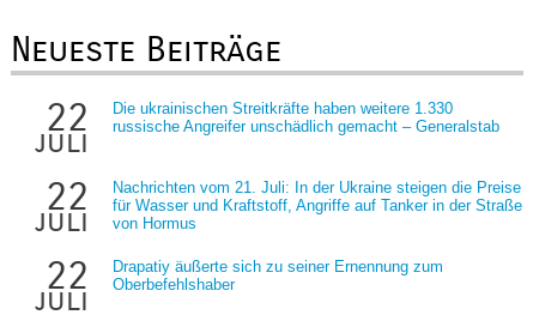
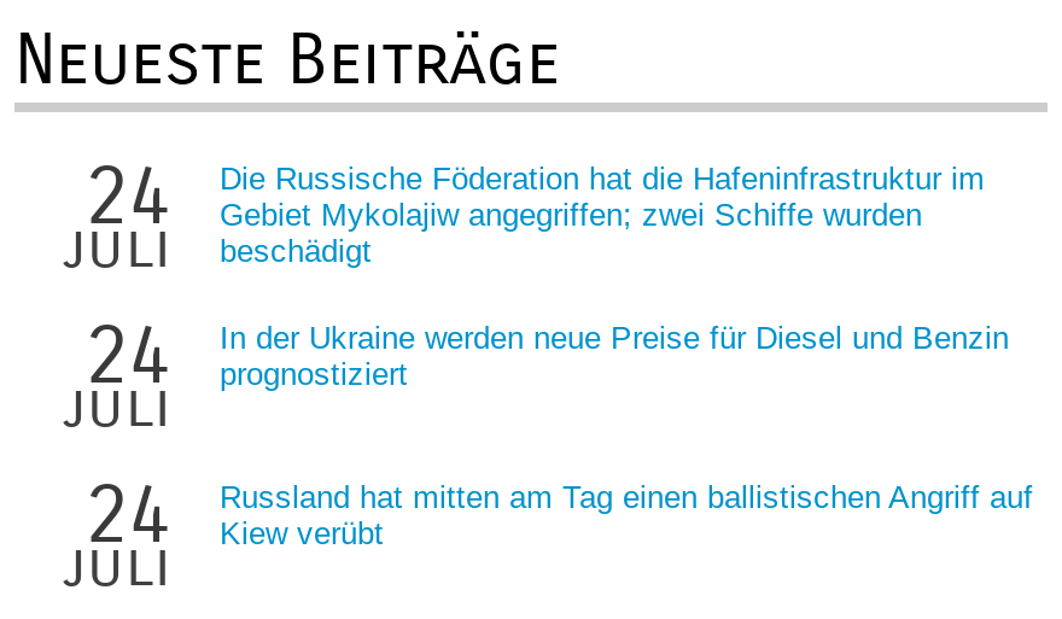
- 22
+ 24

- Die ukrainischen Streitkräfte haben weitere 1.330
- russische Angreifer unschädlich gemacht – Generalstab
- 22
+ Die Russische Föderation hat die Hafeninfrastruktur im
+ Gebiet Mykolajiw angegriffen; zwei Schiffe wurden
+ beschädigt
+ 24

- Nachrichten vom 21. Juli: In der Ukraine steigen die Preise
- für Wasser und Kraftstoff, Angriffe auf Tanker in der Straße
- von Hormus
- 22
+ In der Ukraine werden neue Preise für Diesel und Benzin
+ prognostiziert
+ 24

- Drapatiy äußerte sich zu seiner Ernennung zum
- Oberbefehlshaber
+ Russland hat mitten am Tag einen ballistischen Angriff auf
+ Kiew verübt
